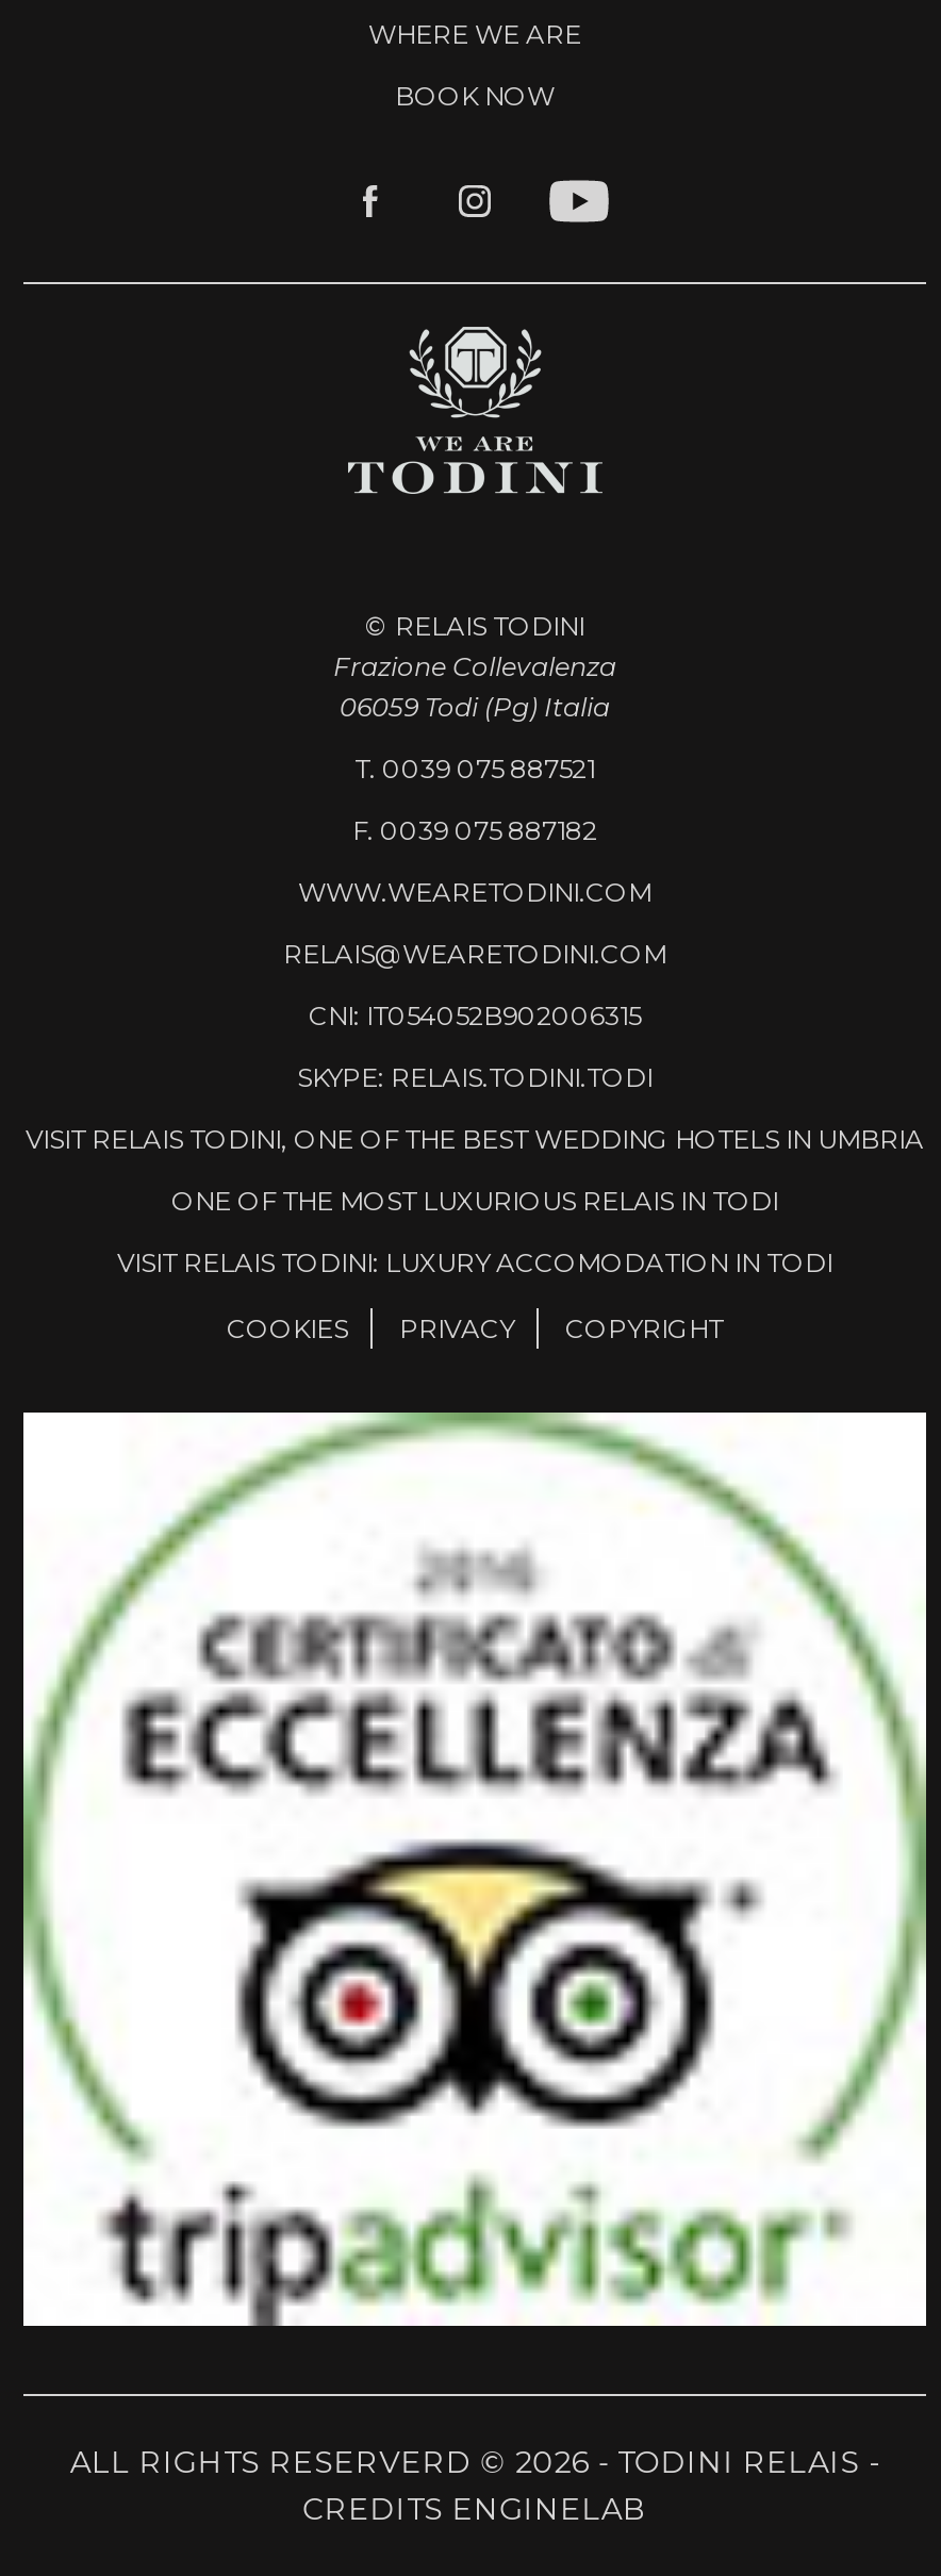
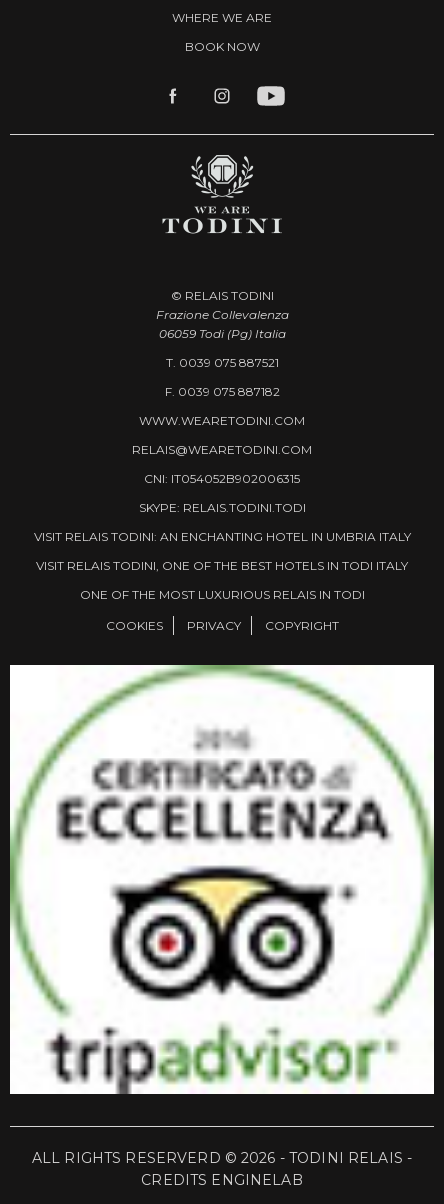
- VISIT RELAIS TODINI, ONE OF THE BEST WEDDING HOTELS IN UMBRIA
+ VISIT RELAIS TODINI: AN ENCHANTING HOTEL IN UMBRIA ITALY
+ VISIT RELAIS TODINI, ONE OF THE BEST HOTELS IN TODI ITALY

moved down: ONE OF THE MOST LUXURIOUS RELAIS IN TODI

- VISIT RELAIS TODINI: LUXURY ACCOMODATION IN TODI
